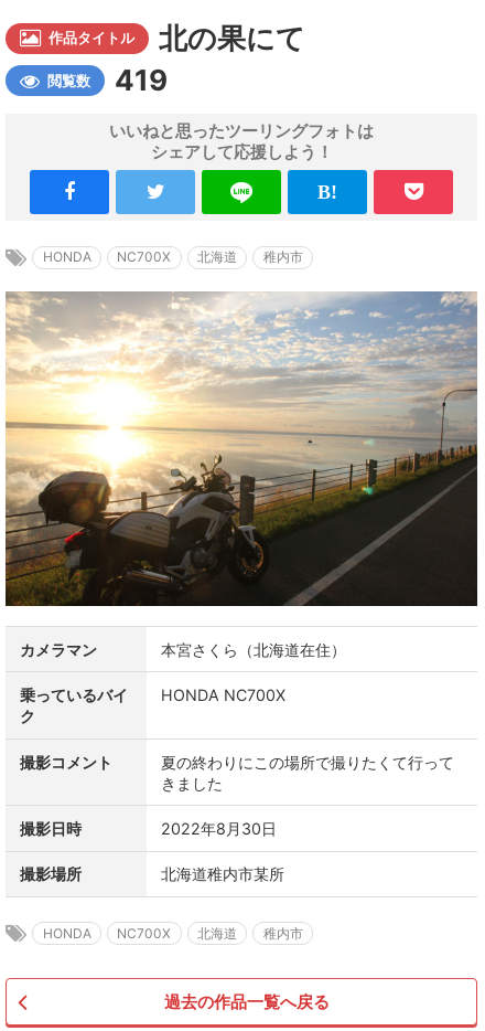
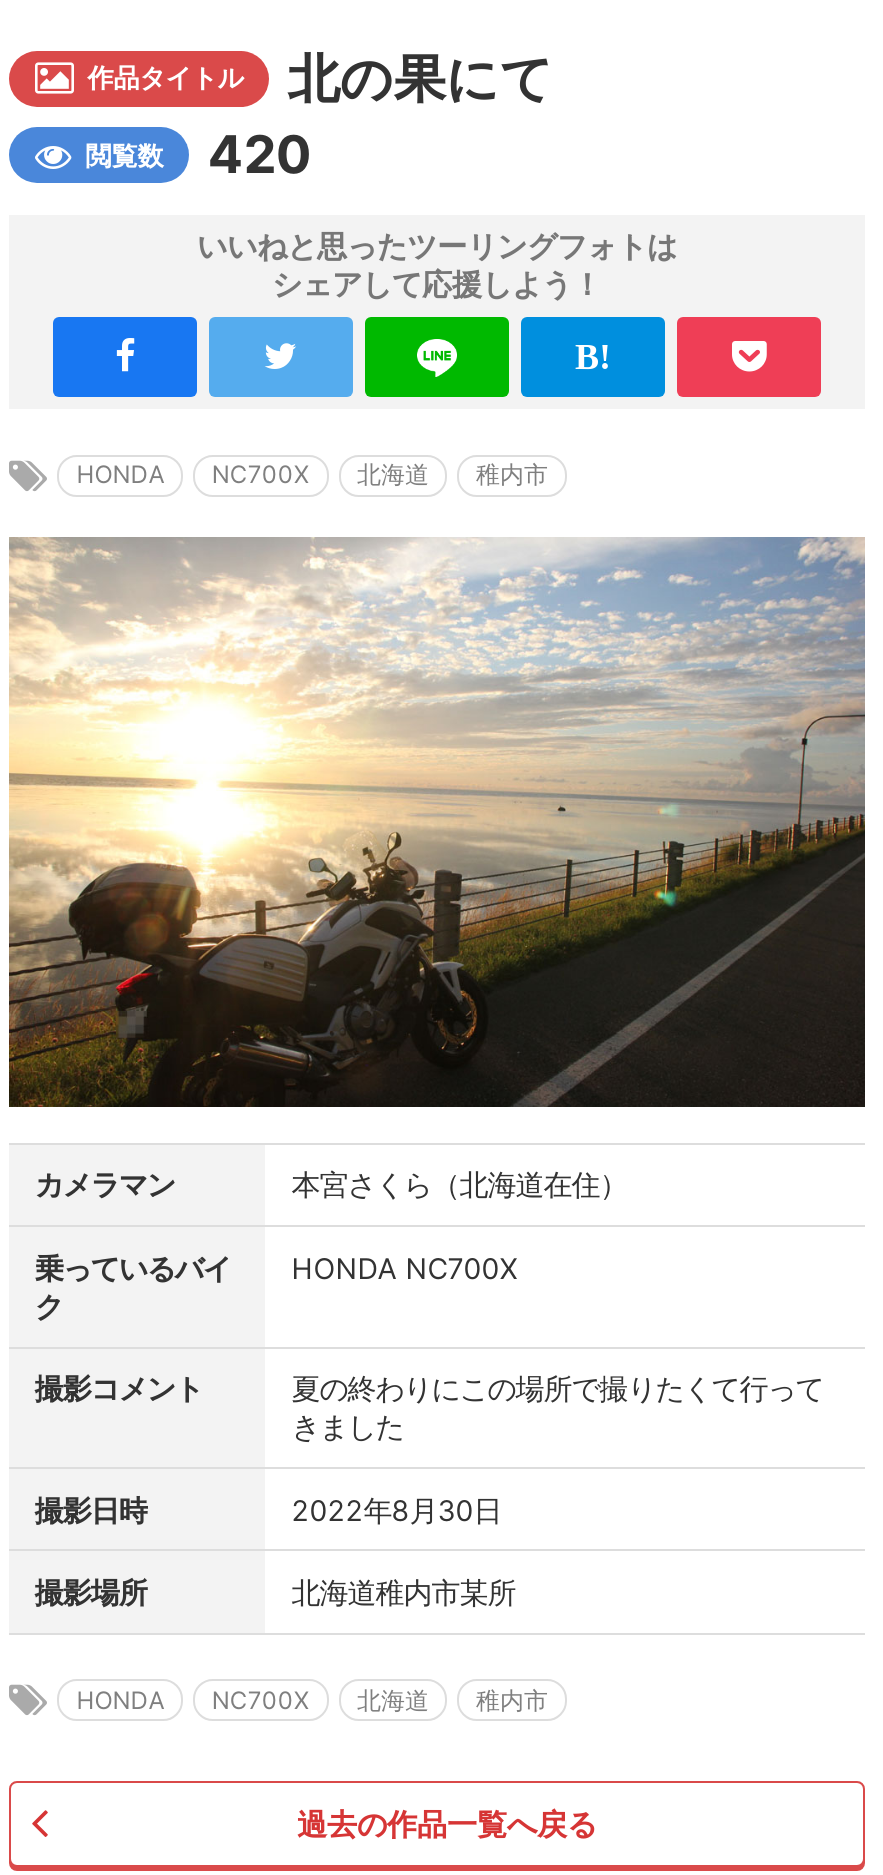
- 閲覧数 419
+ 閲覧数 420
